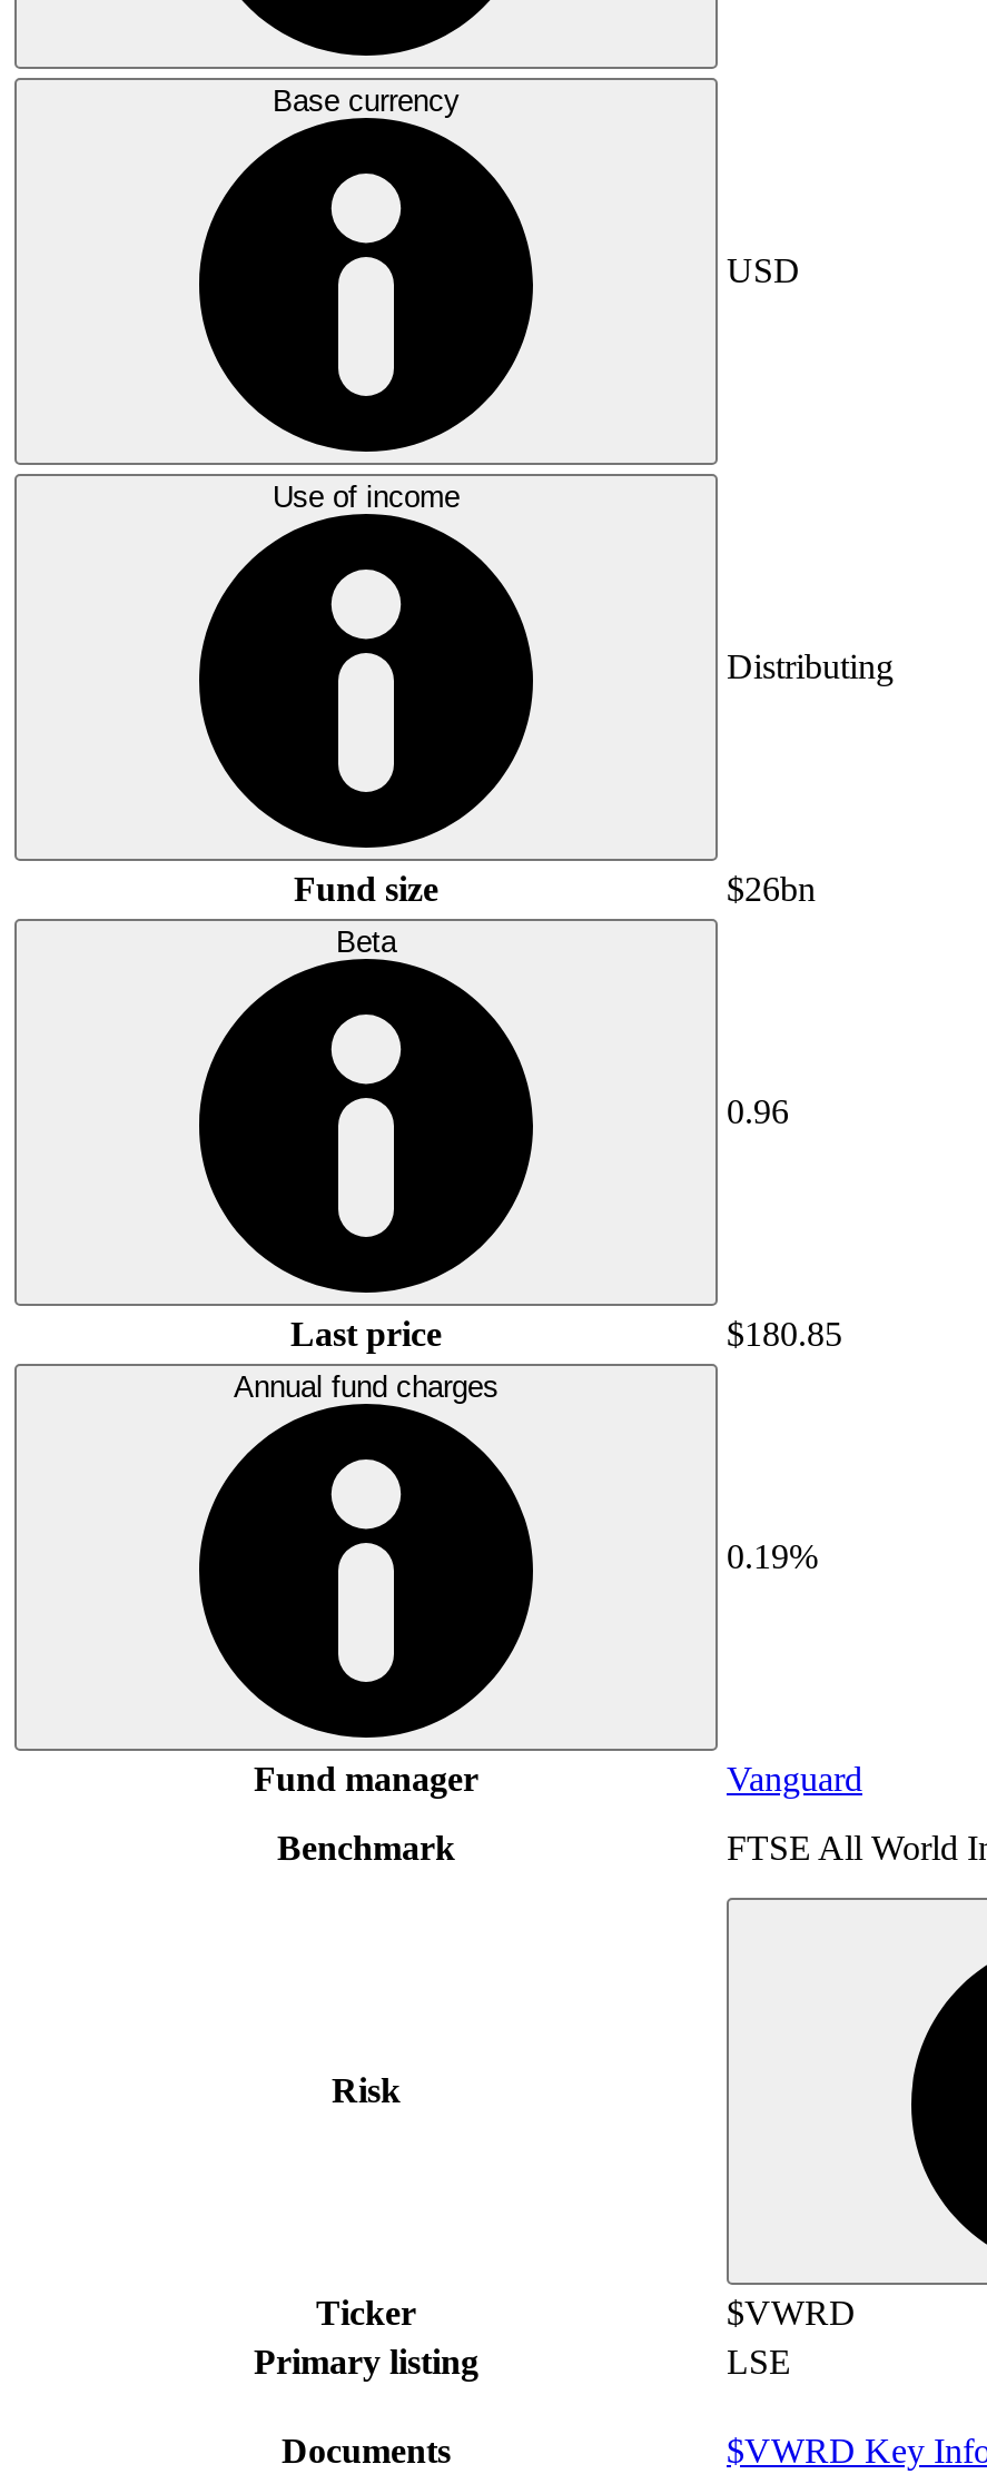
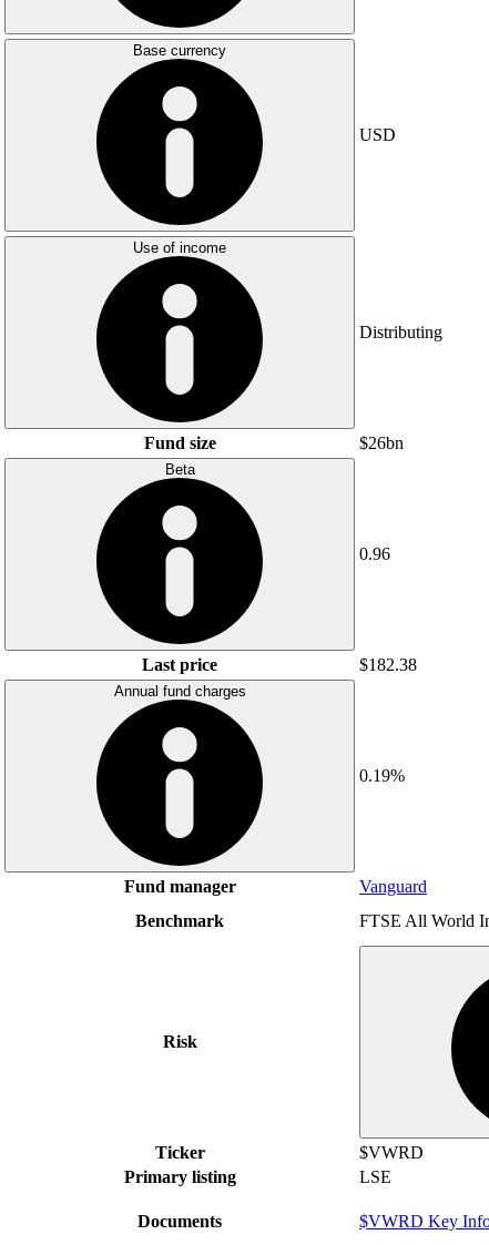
- $180.85
+ $182.38
